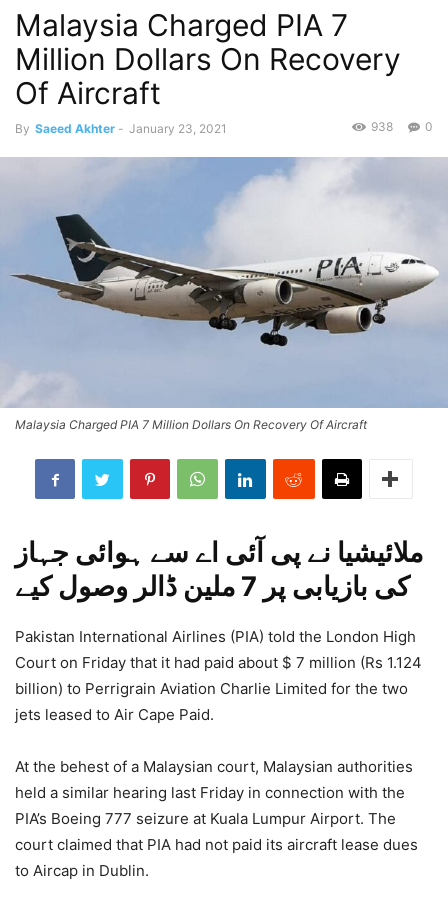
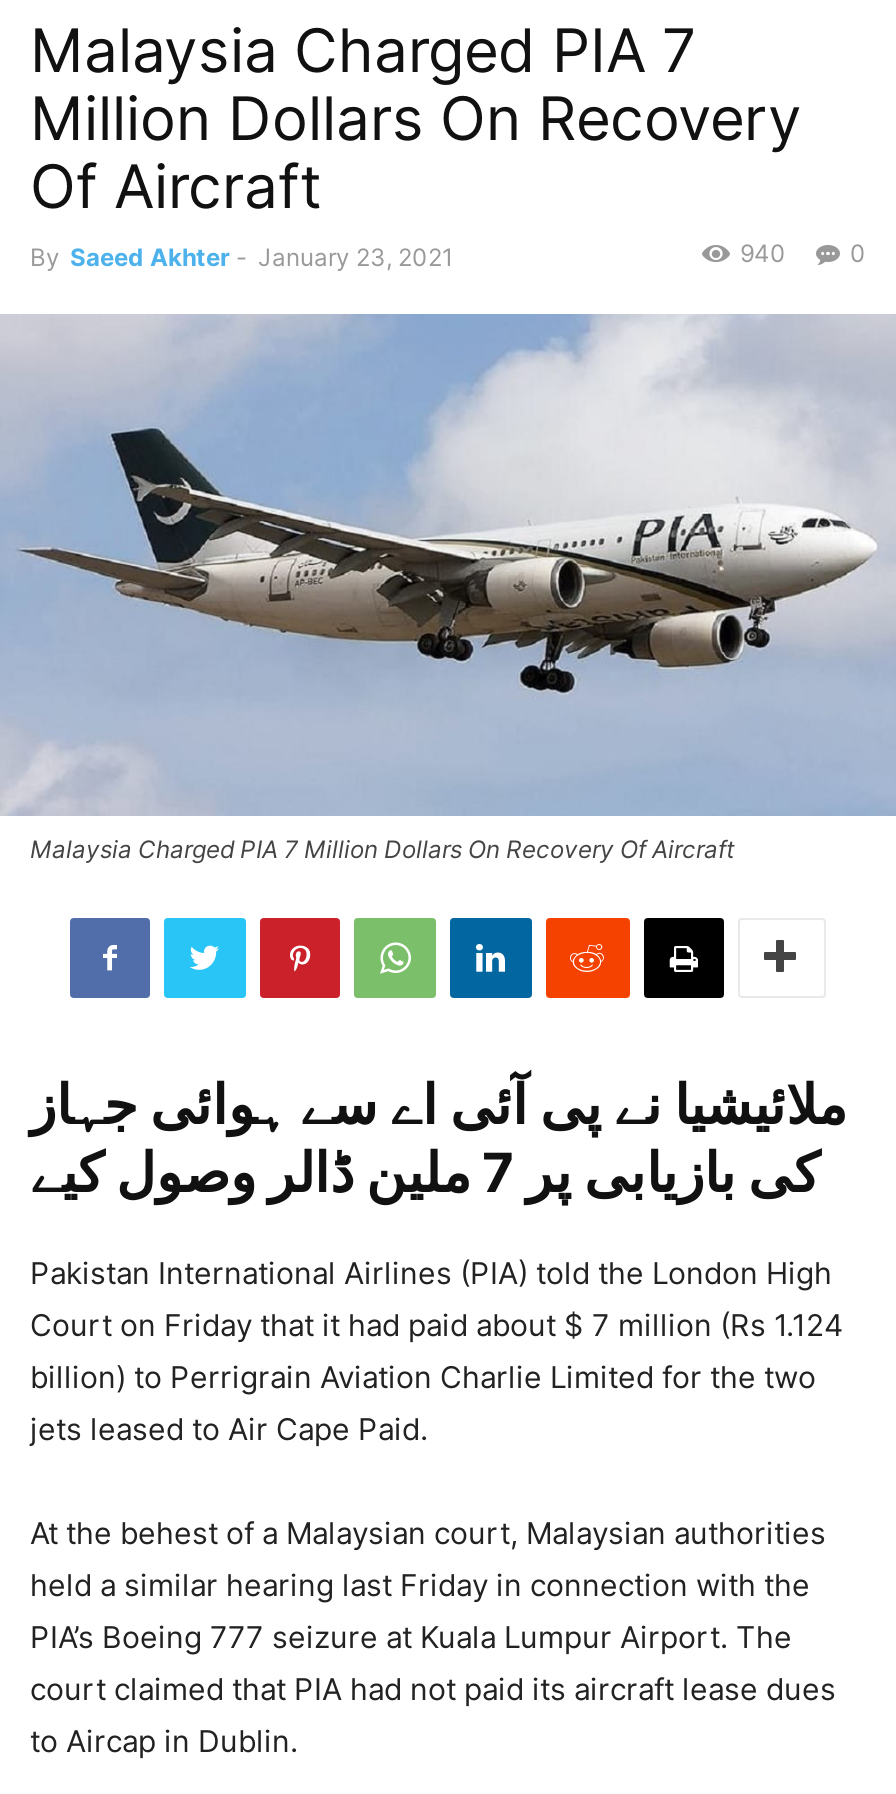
- 938
+ 940
